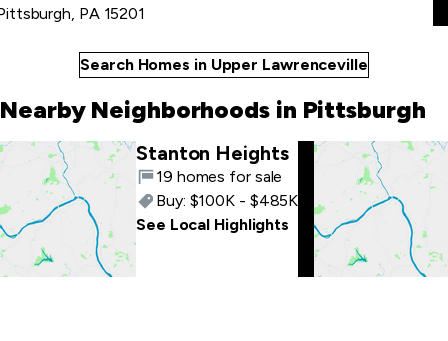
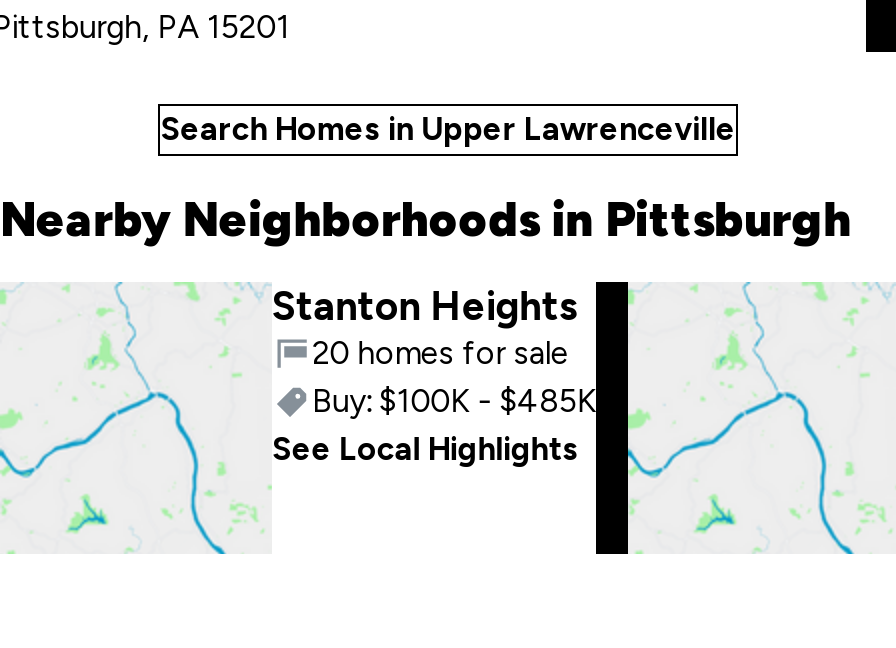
- 19 homes for sale
+ 20 homes for sale
